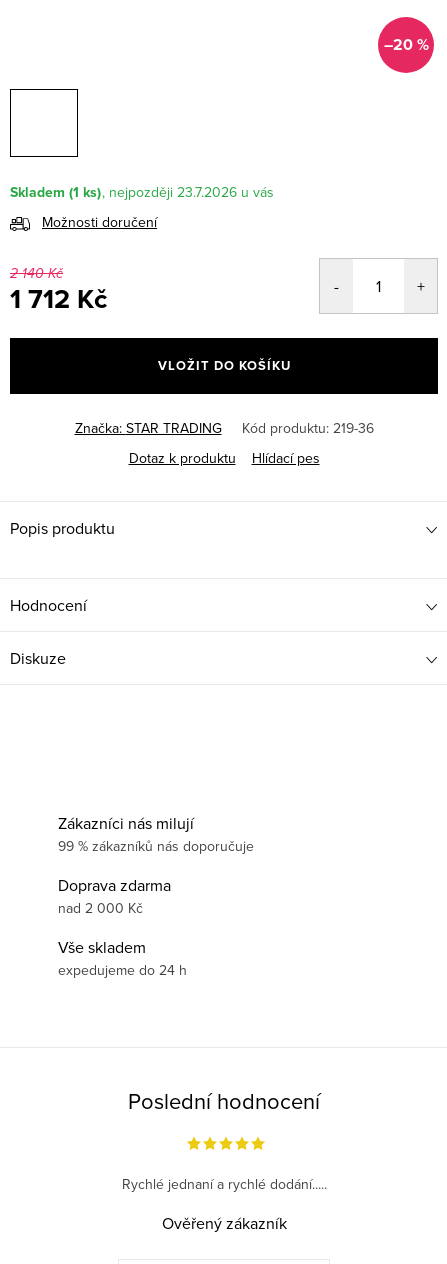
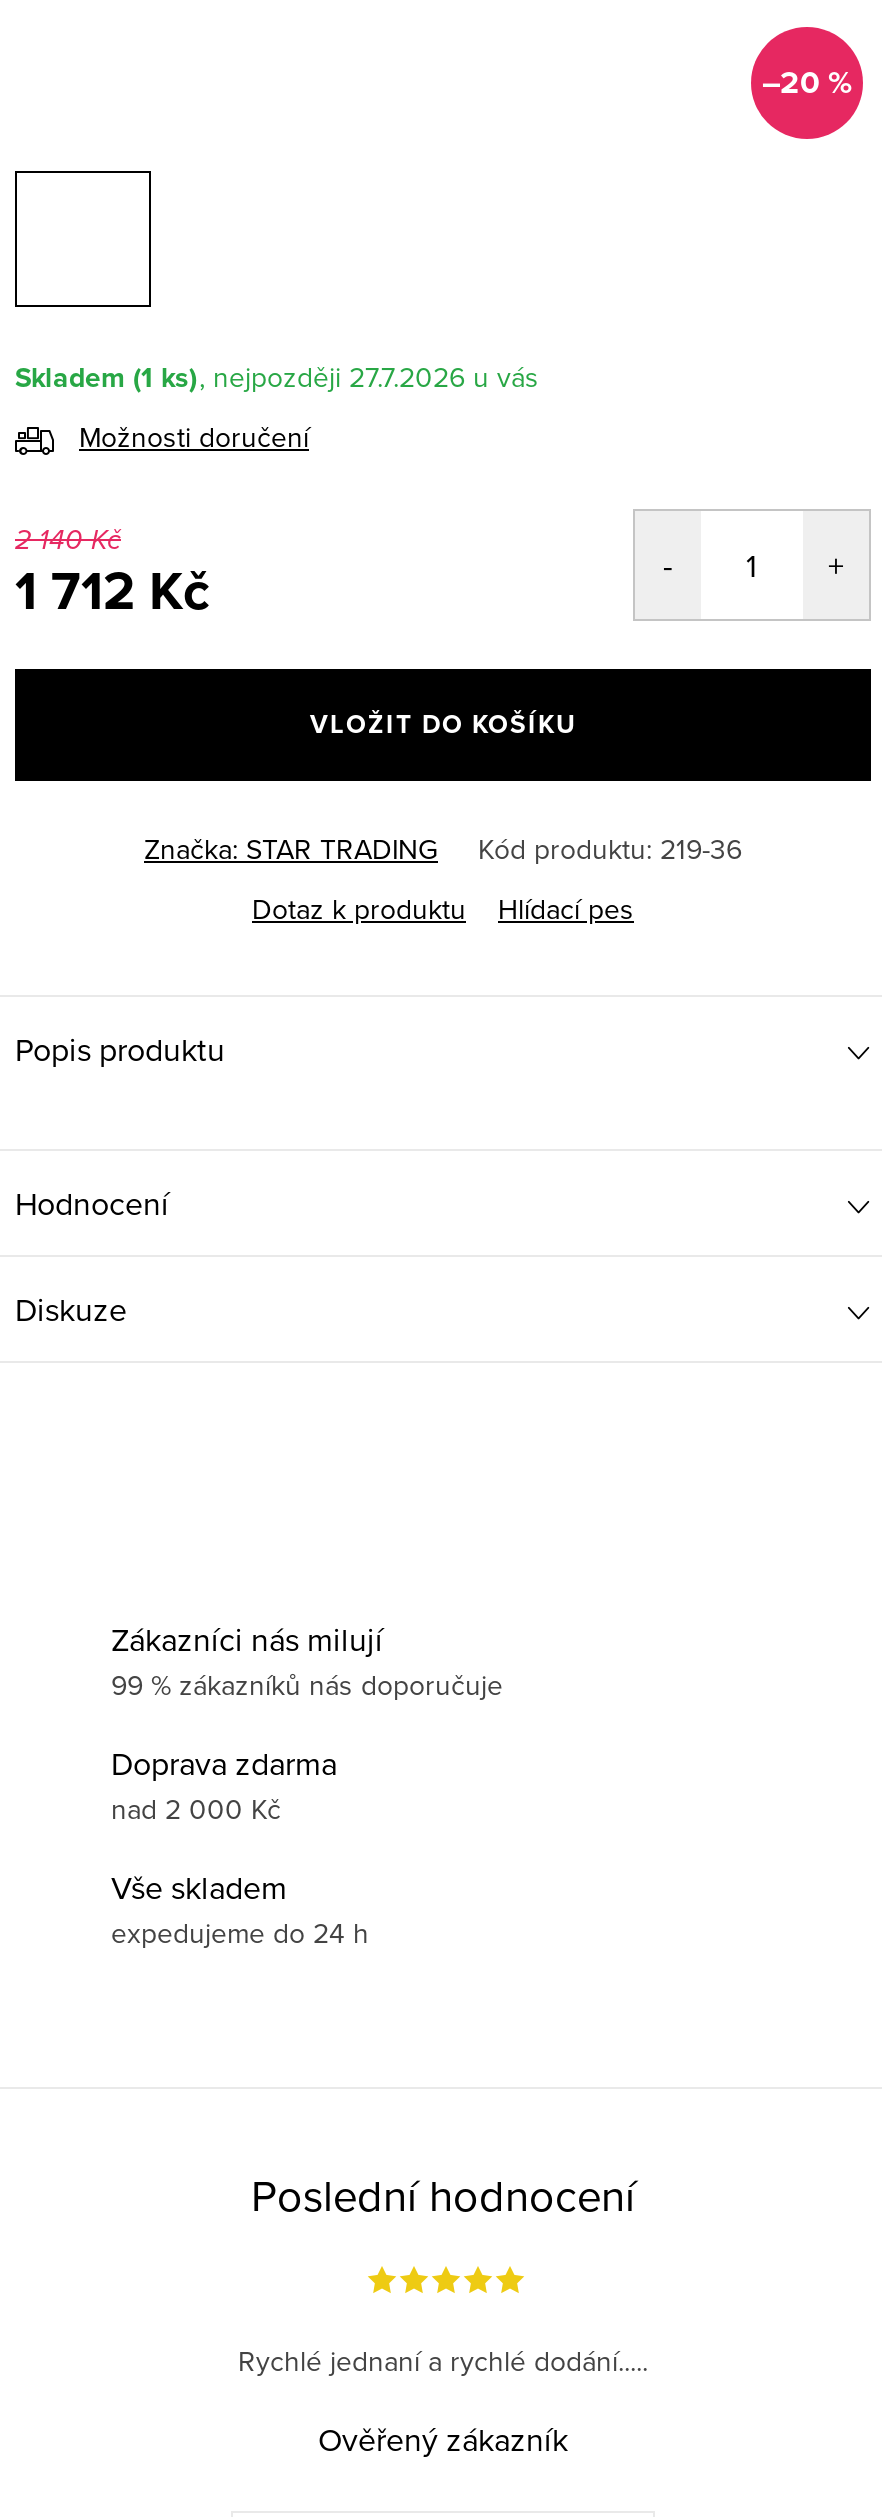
- 23.7.2026
+ 27.7.2026
